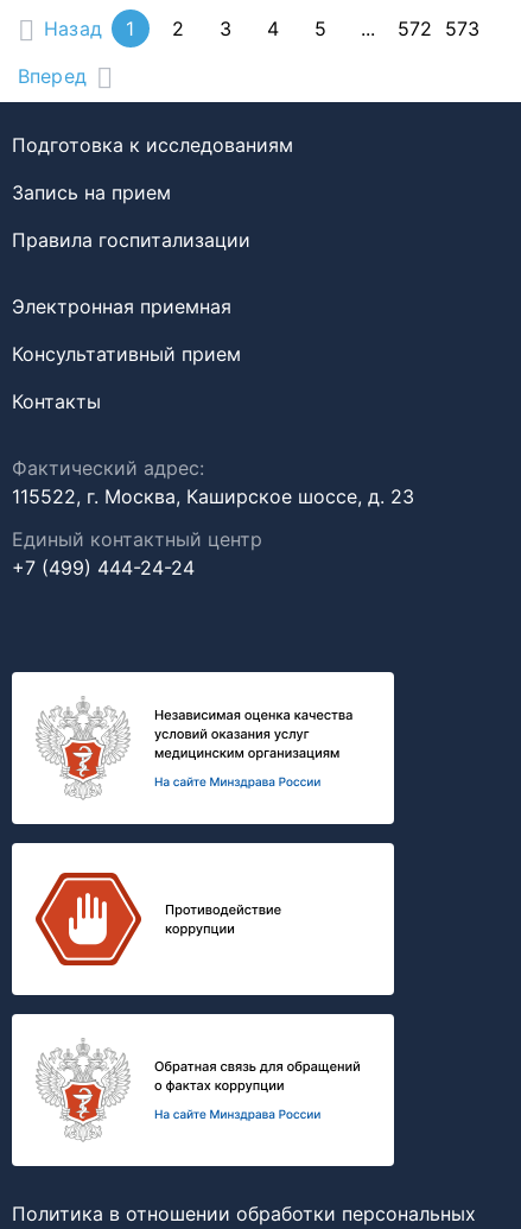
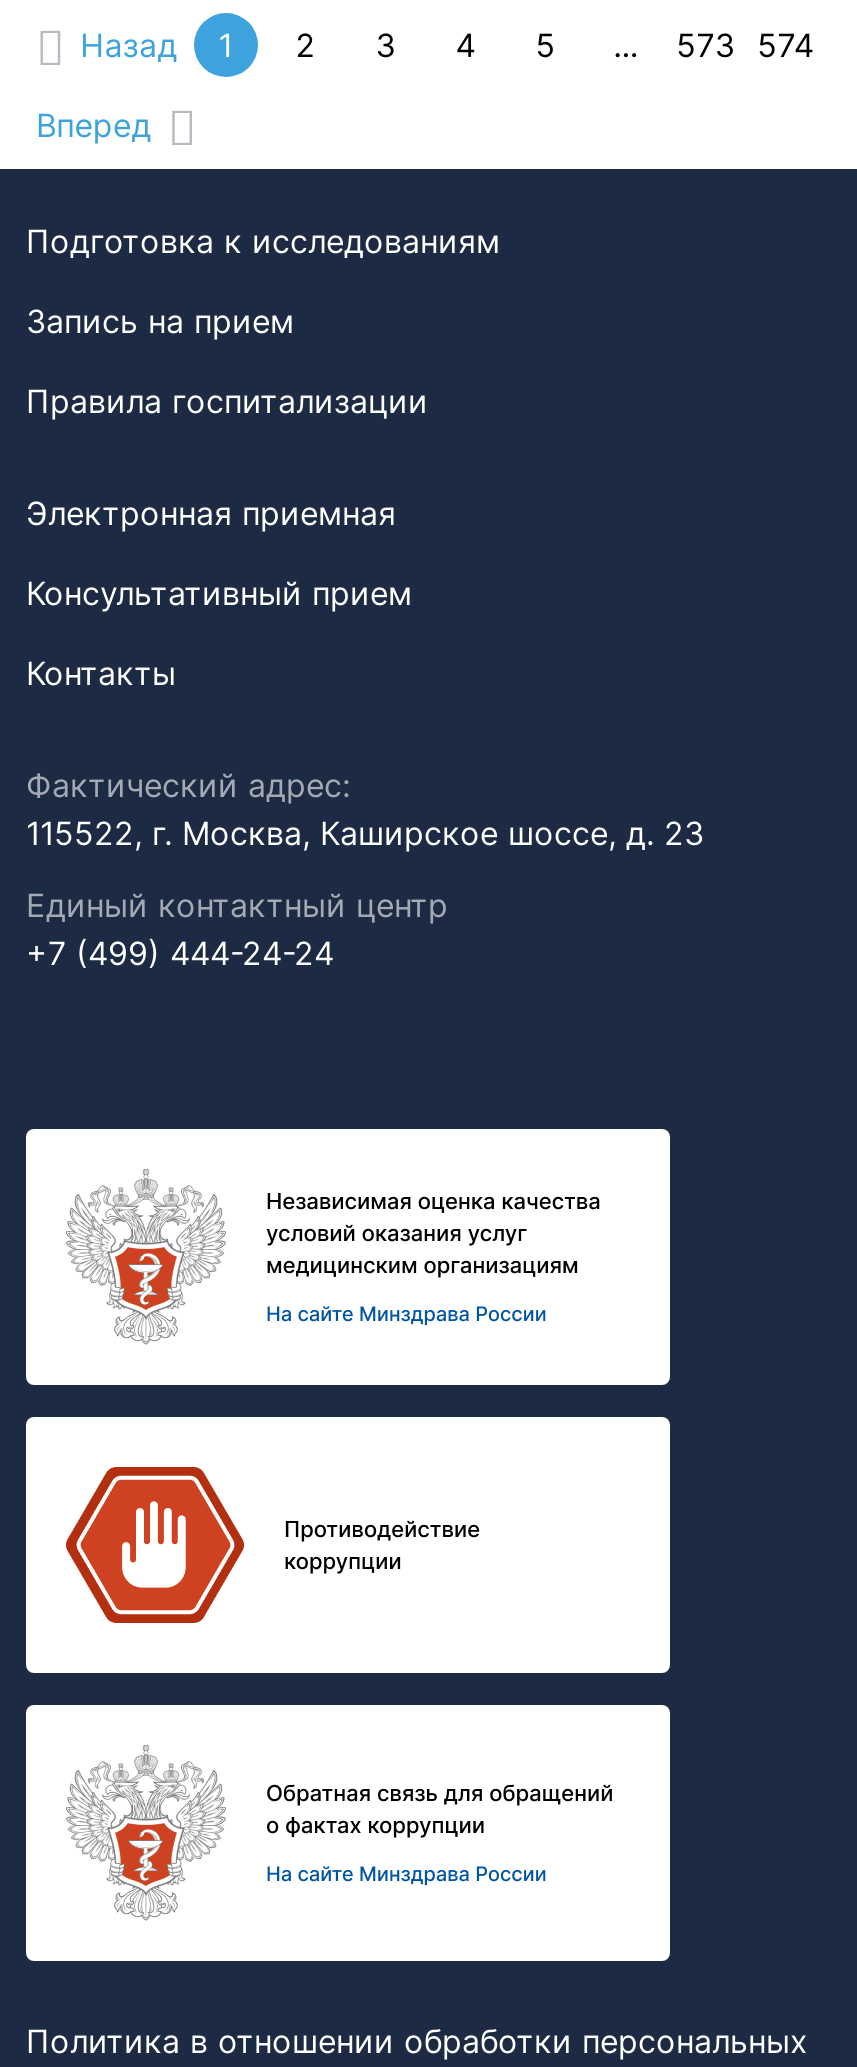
- 572 573
+ 573 574
